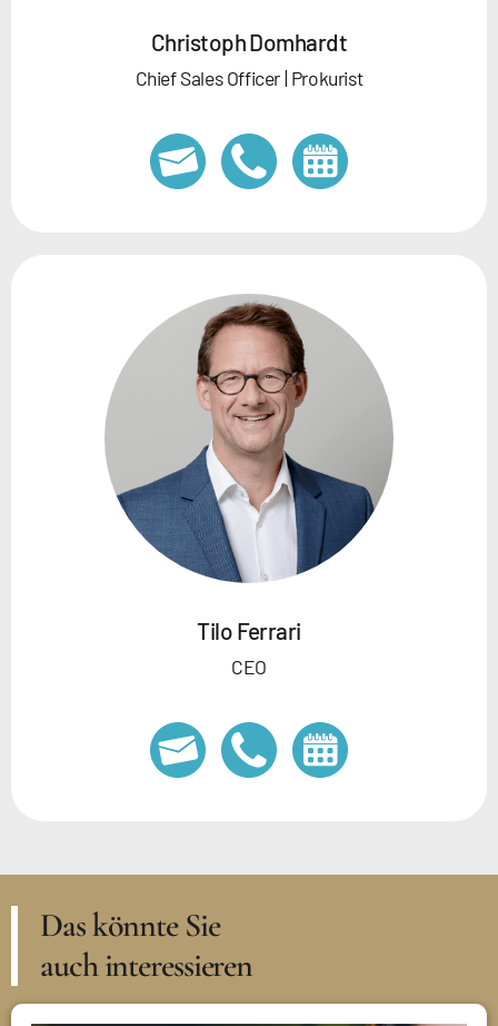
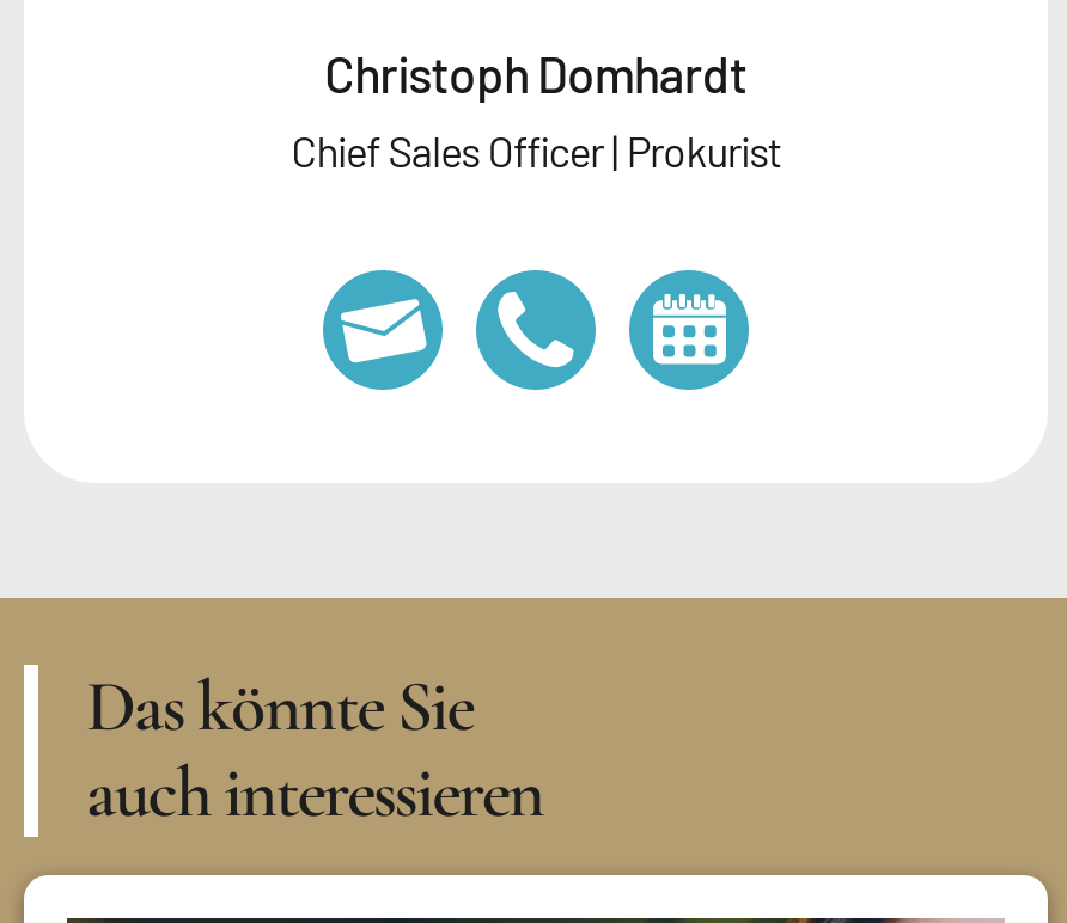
- [image]
- Tilo Ferrari
- CEO
